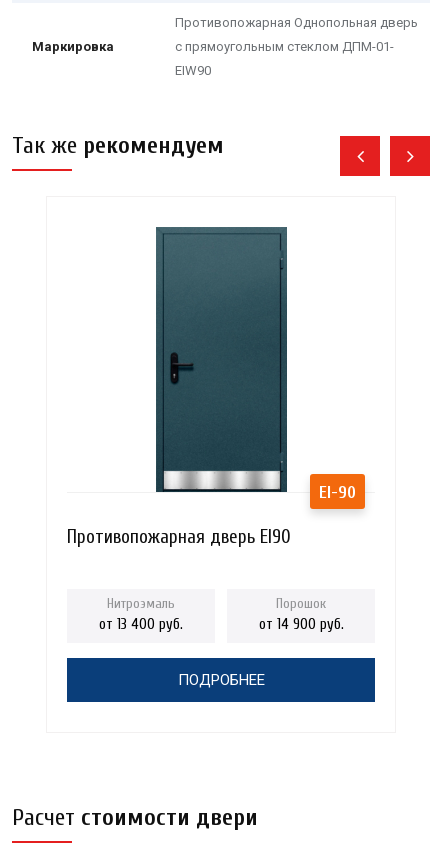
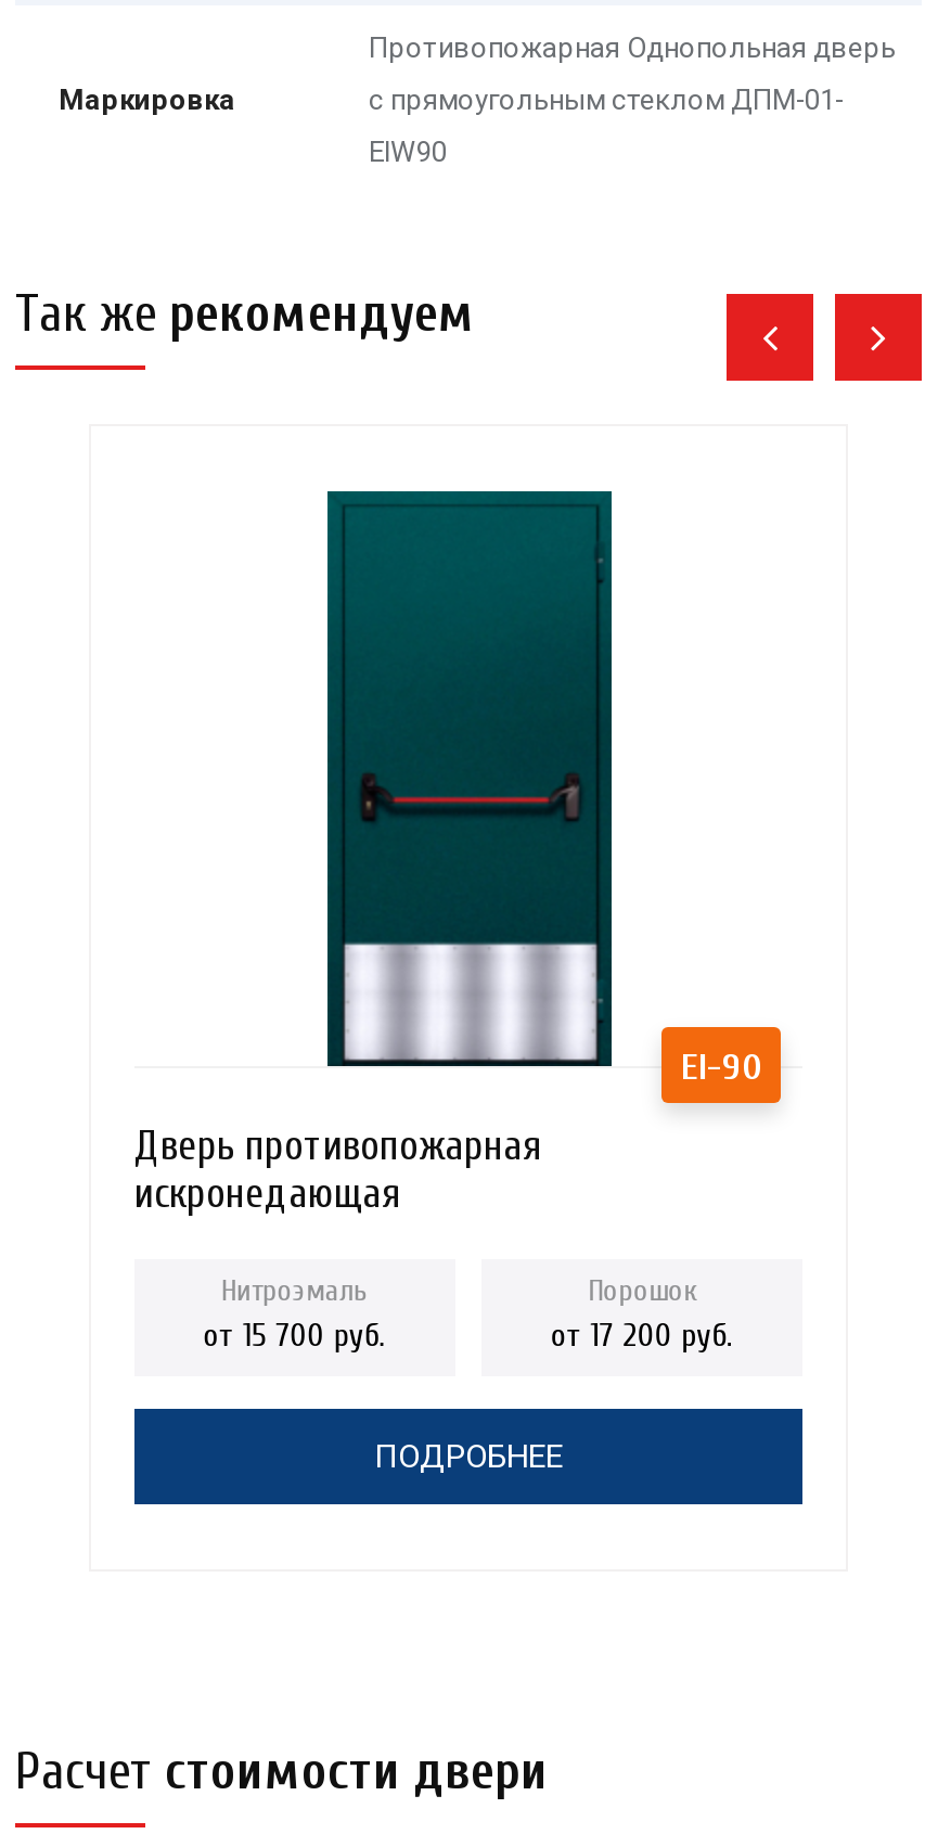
- [image]
- Противопожарная дверь EI90
+ [image]
+ Дверь противопожарная
+ искронедающая

- от 13 400 руб.
- от 14 900 руб.
+ от 15 700 руб.
+ от 17 200 руб.
